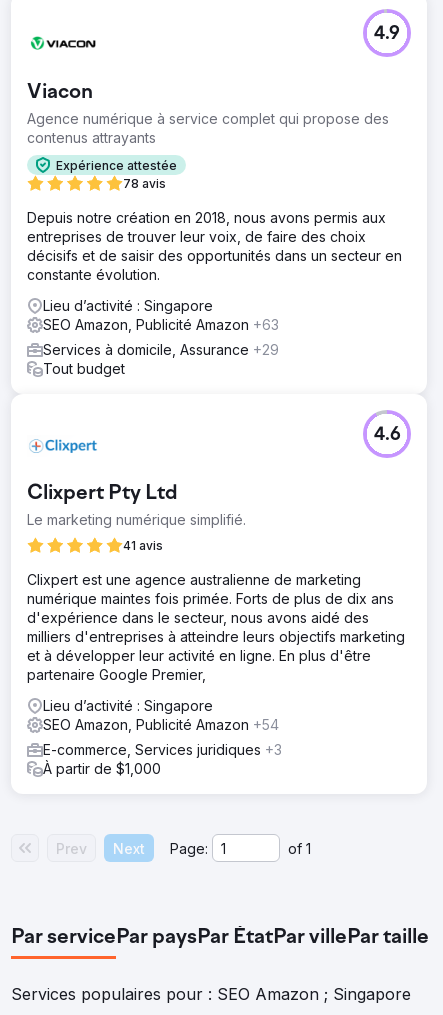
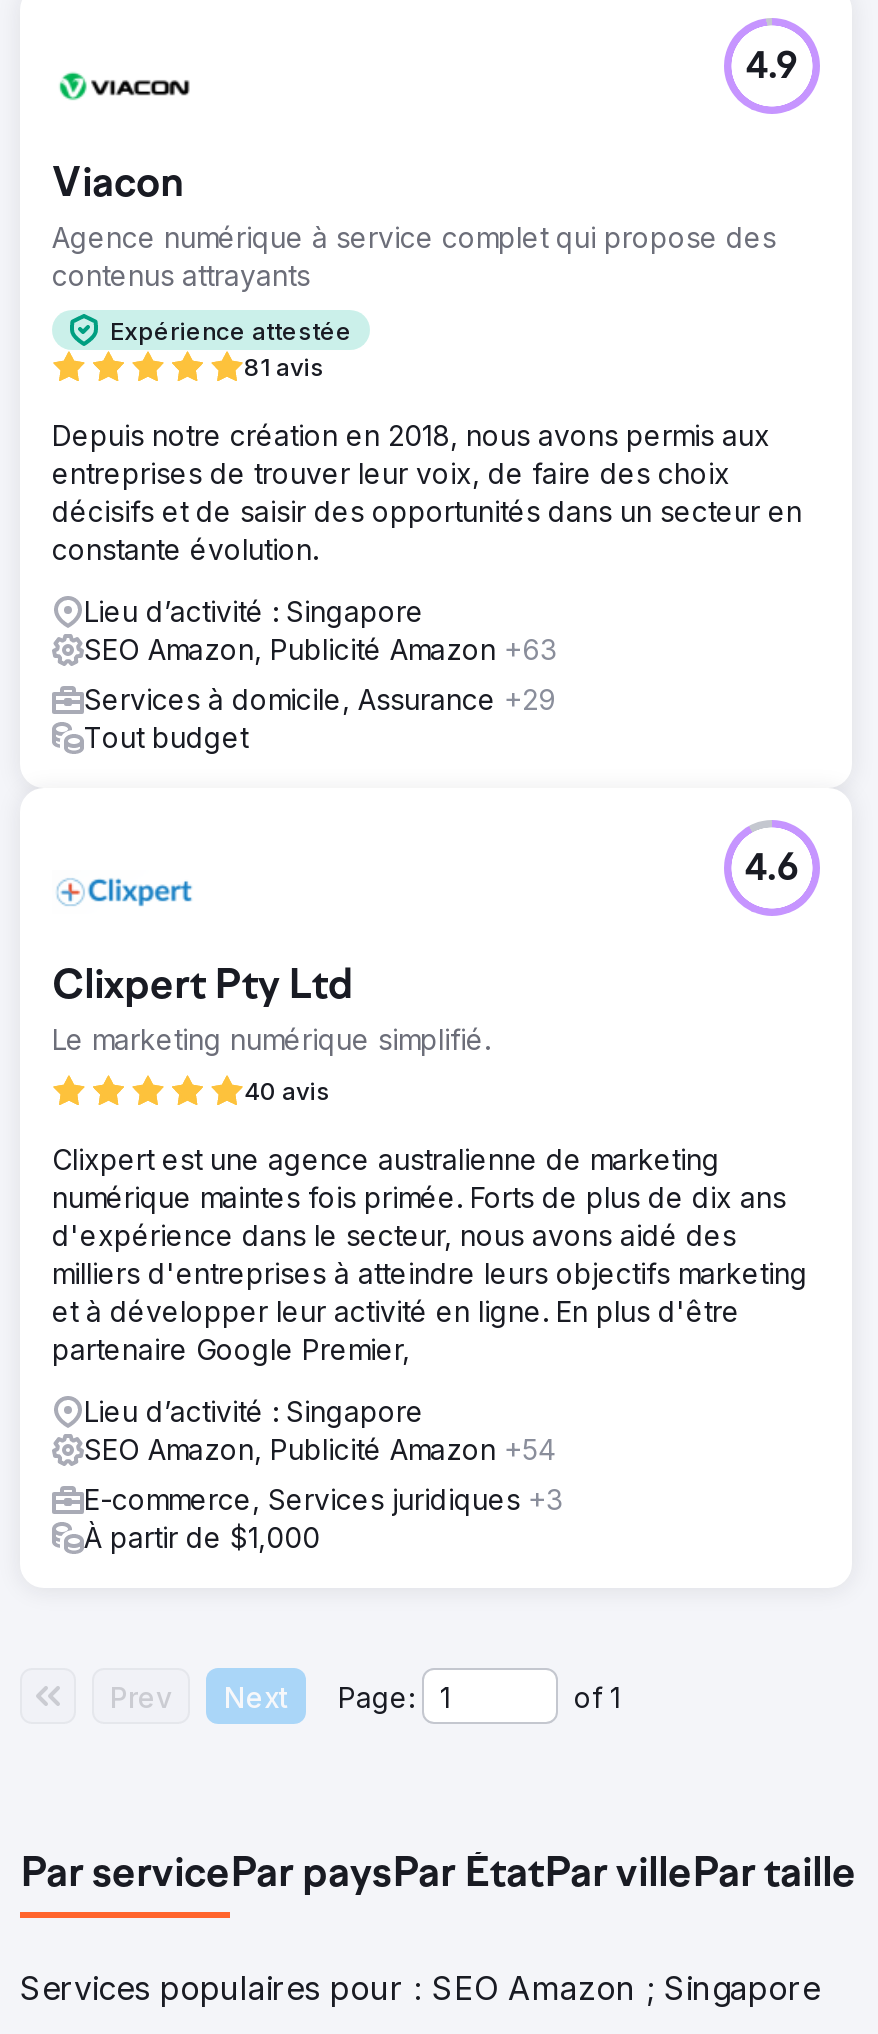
- 78 avis
+ 81 avis

- 41 avis
+ 40 avis
